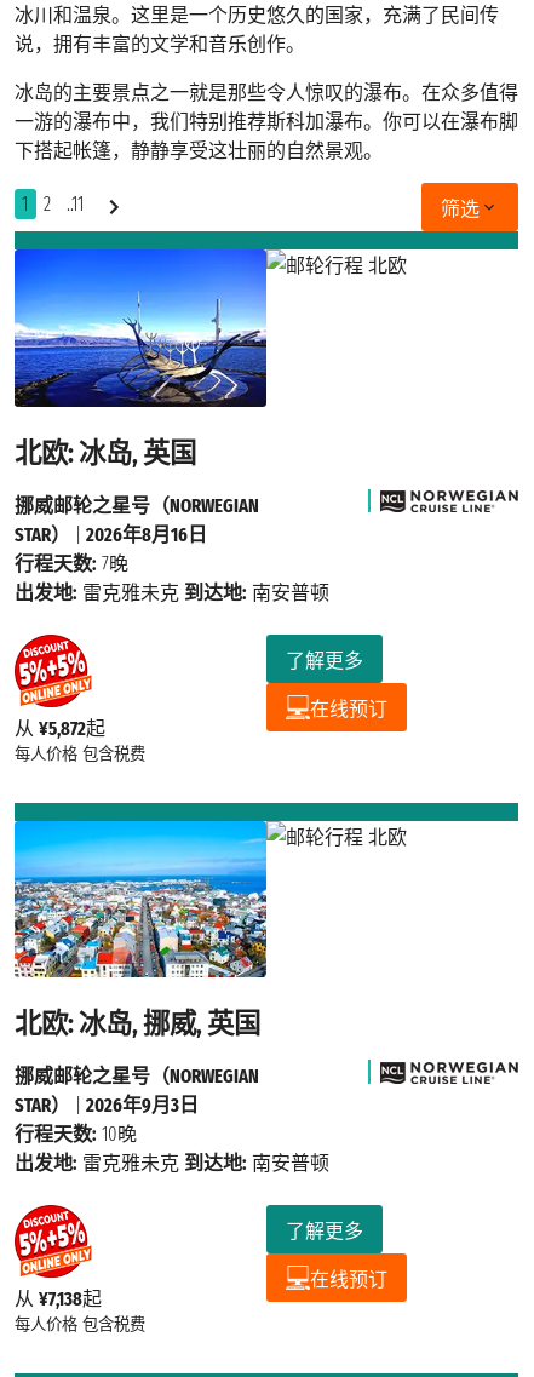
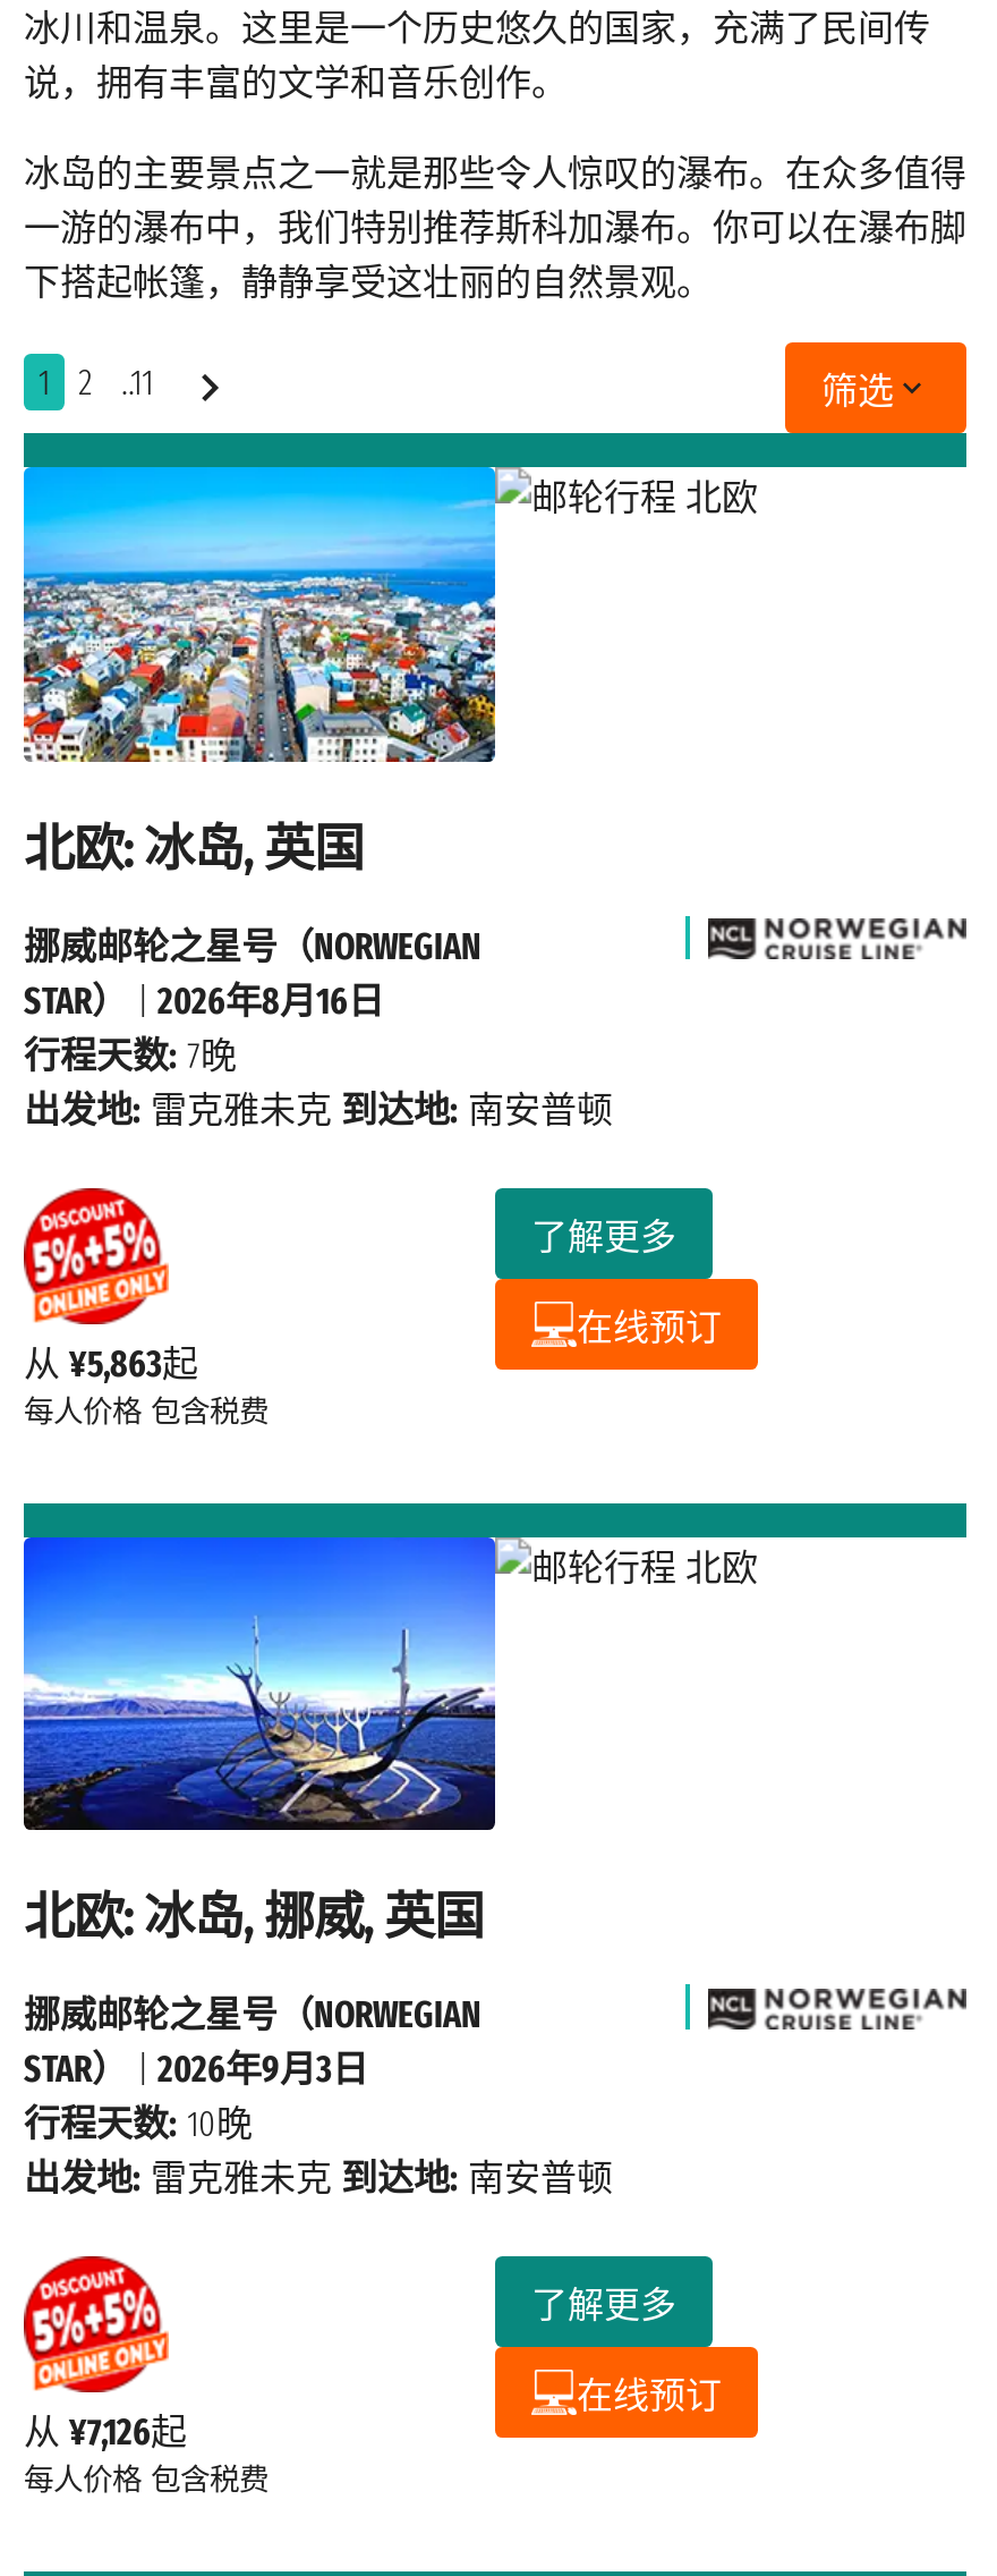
moved down: [image]

- 从¥5,872起
+ 从¥5,863起

moved up: [image]

- 从¥7,138起
+ 从¥7,126起
